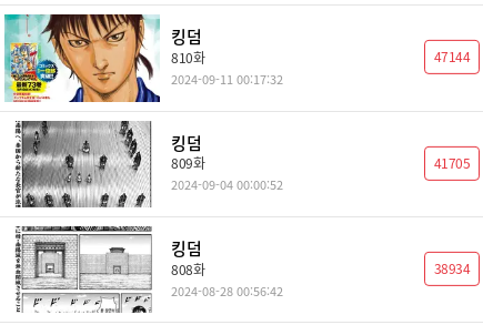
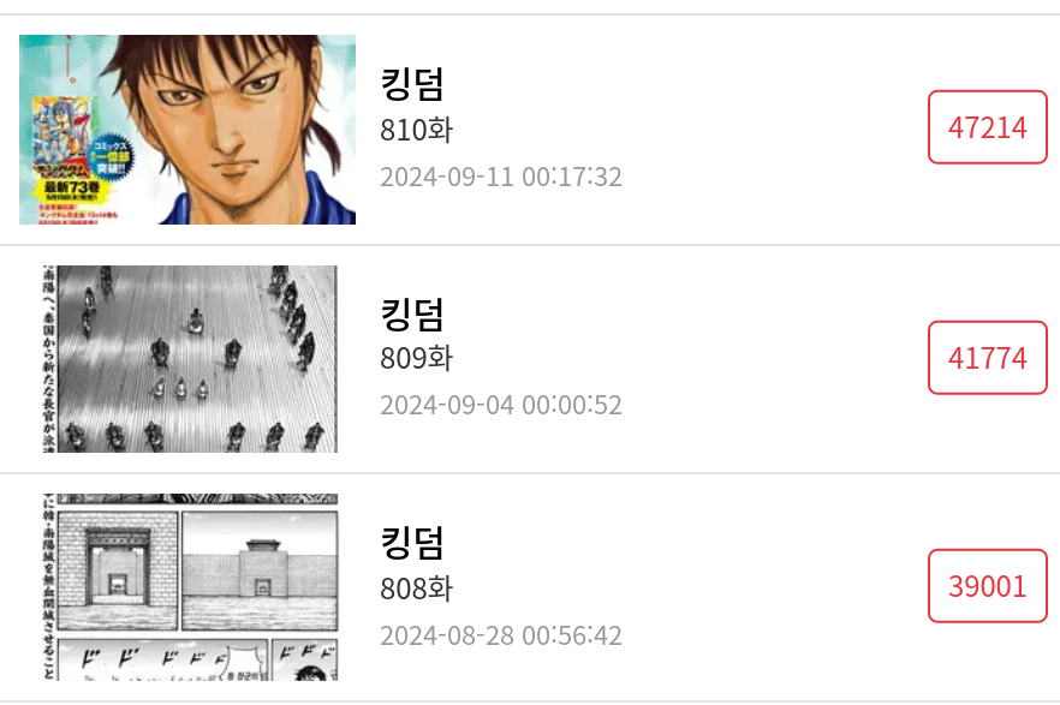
- 47144
+ 47214

- 41705
+ 41774

- 38934
+ 39001
